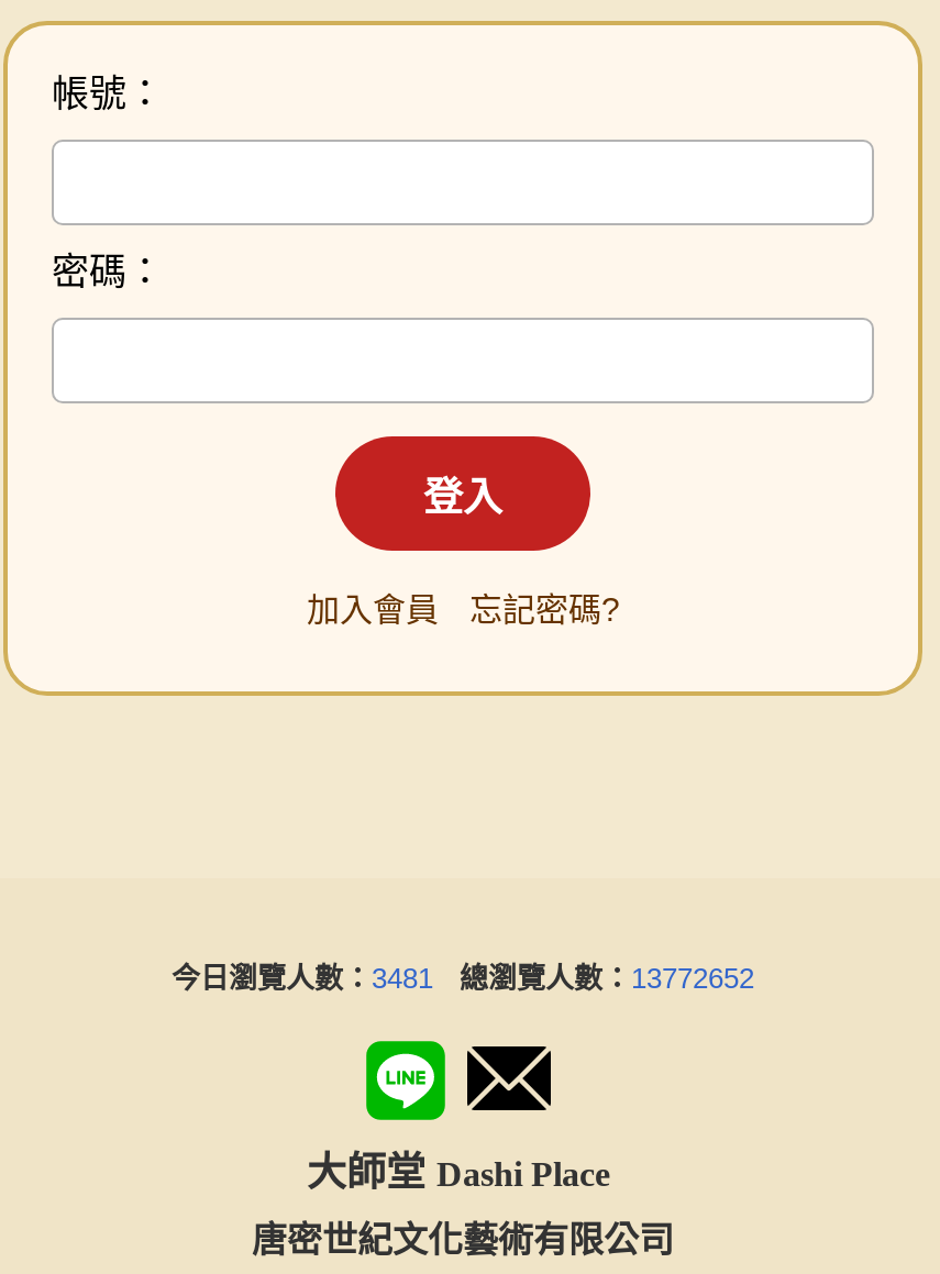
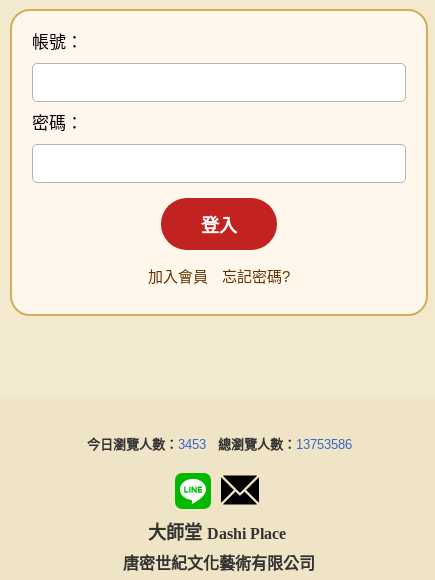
- 今日瀏覽人數：3481總瀏覽人數：13772652
+ 今日瀏覽人數：3453總瀏覽人數：13753586
